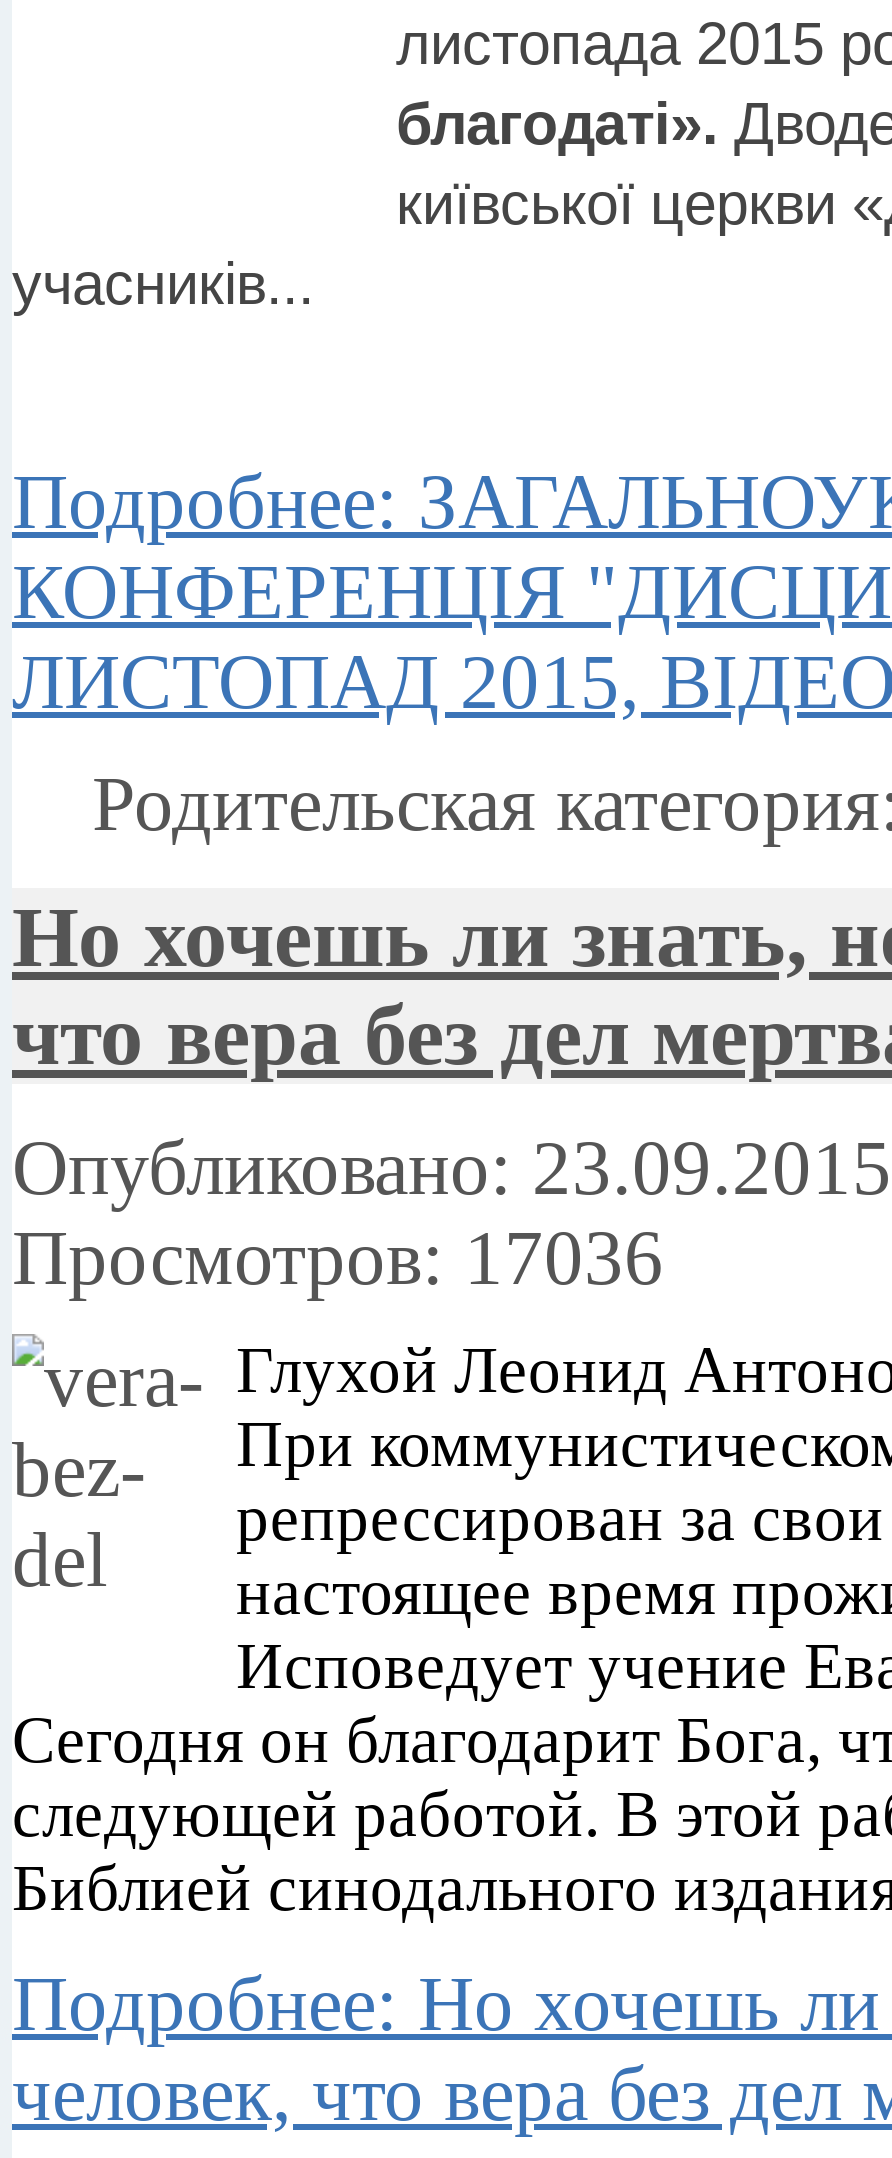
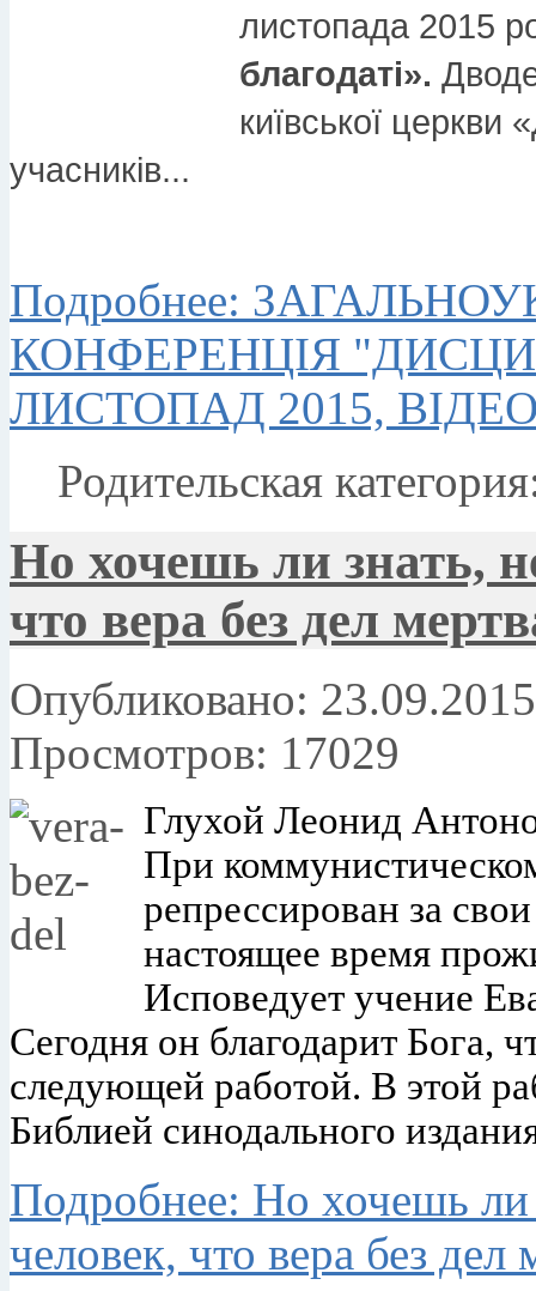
- Просмотров: 17036
+ Просмотров: 17029
